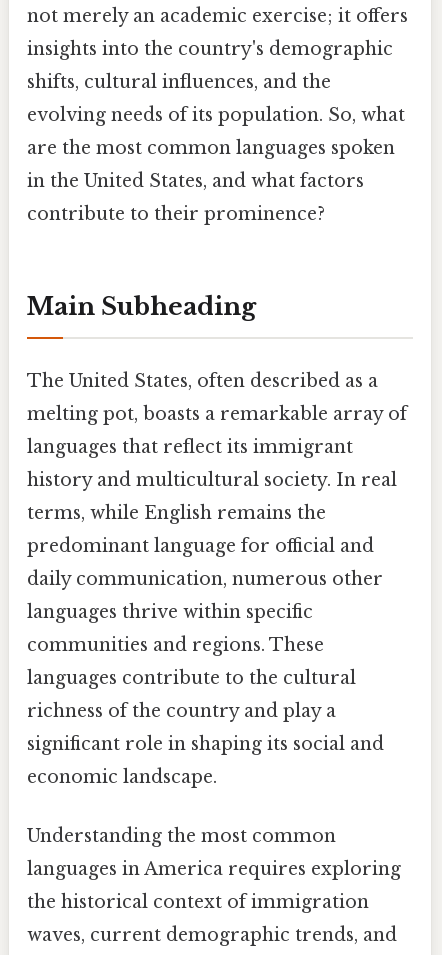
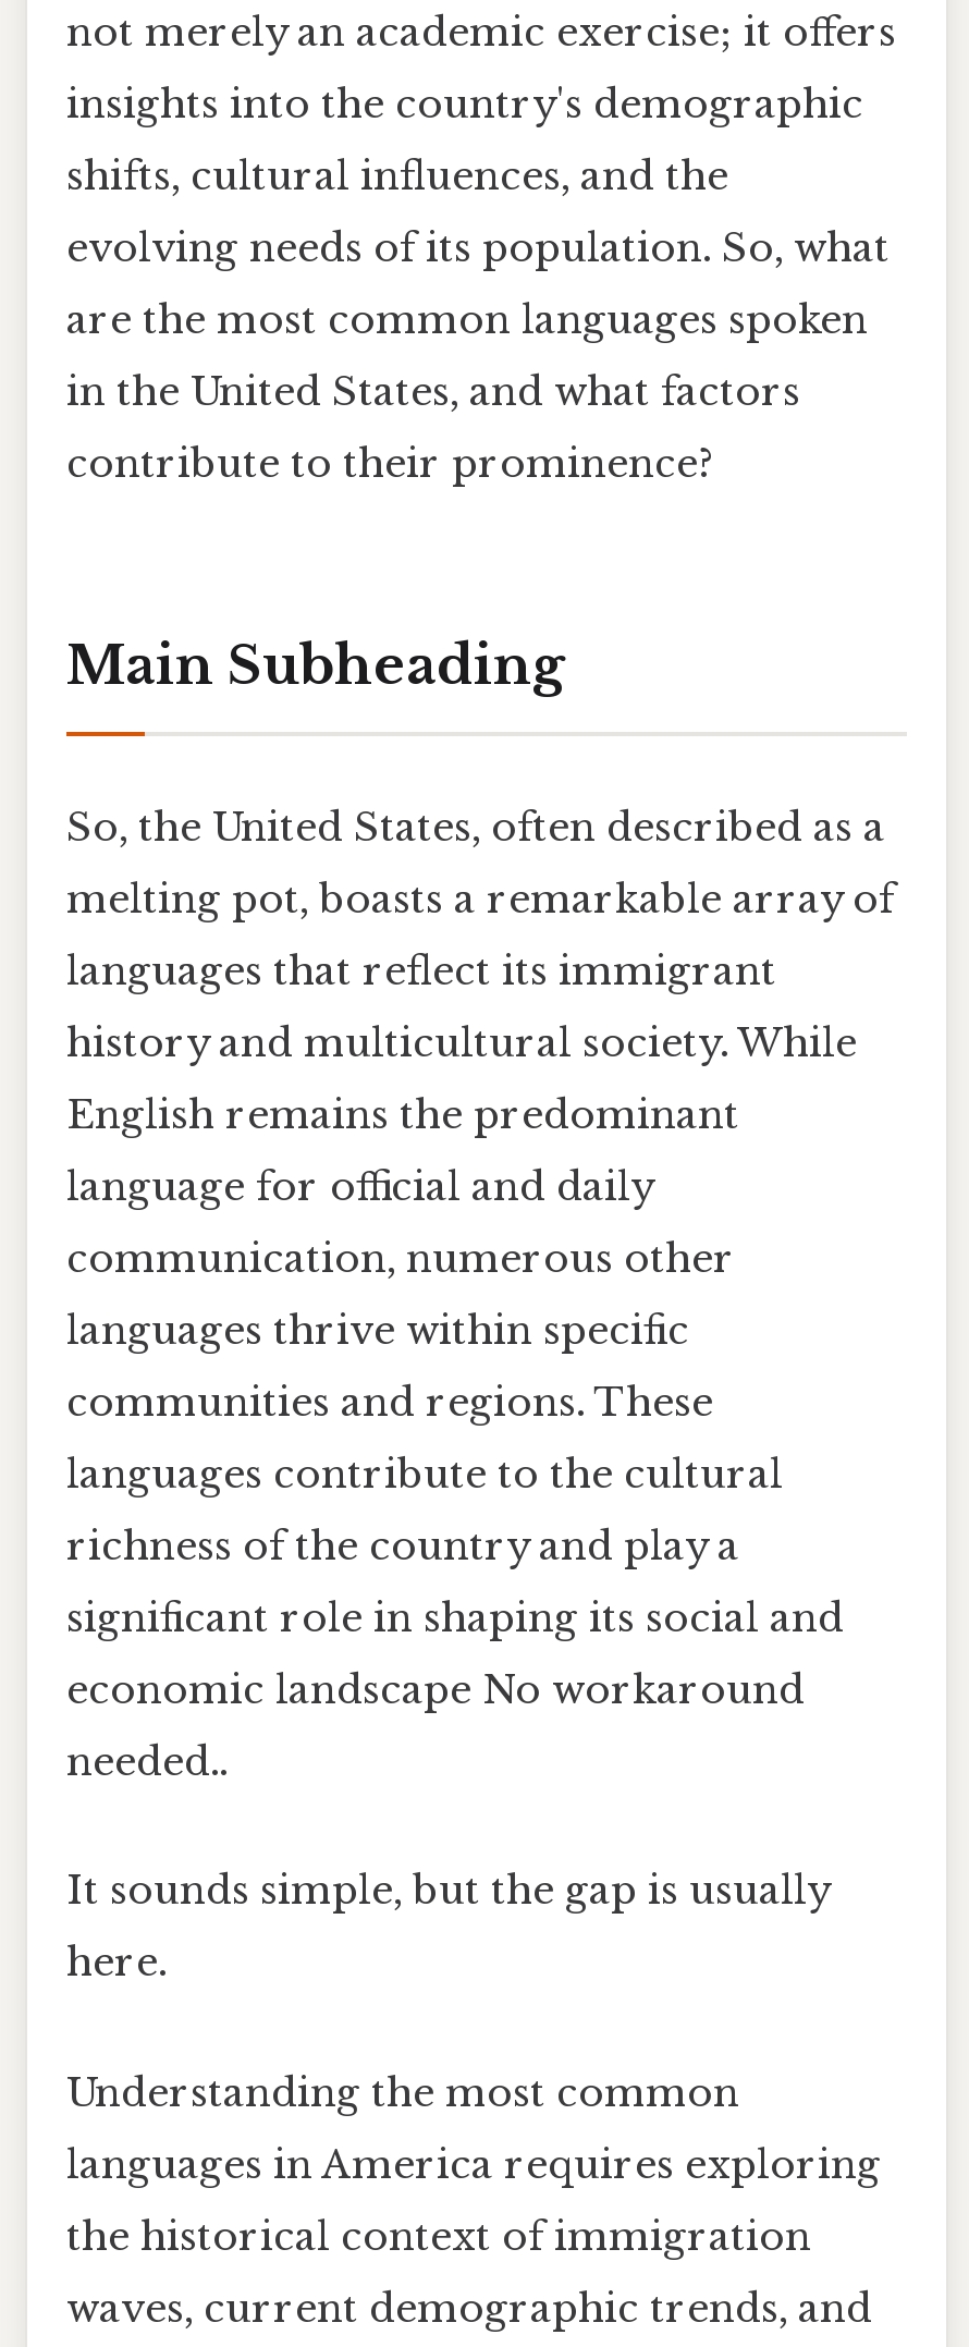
- The United States, often described as a
+ So, the United States, often described as a

- history and multicultural society. In real
+ history and multicultural society. While

- terms, while English remains the
+ English remains the predominant

- predominant language for official and
+ language for official and daily

- daily communication, numerous other
+ communication, numerous other

- economic landscape.
+ economic landscape No workaround
+ needed..
+ It sounds simple, but the gap is usually
+ here.
